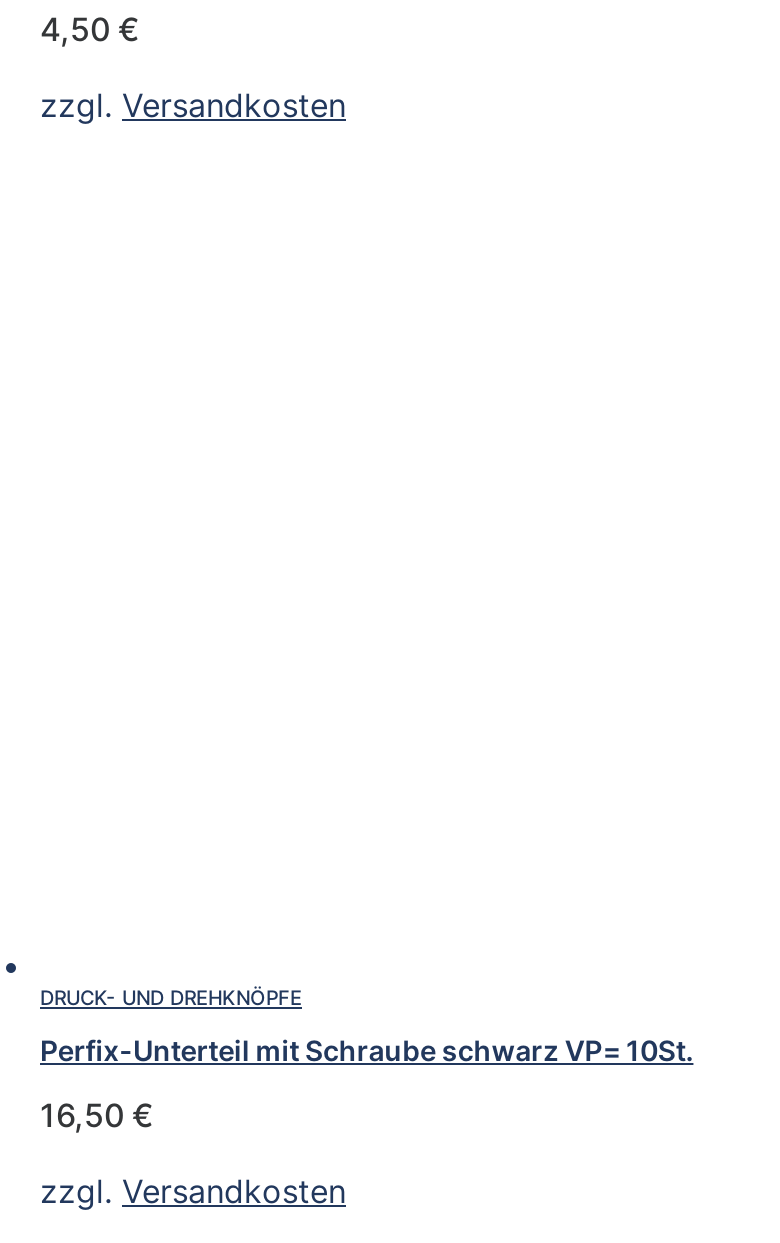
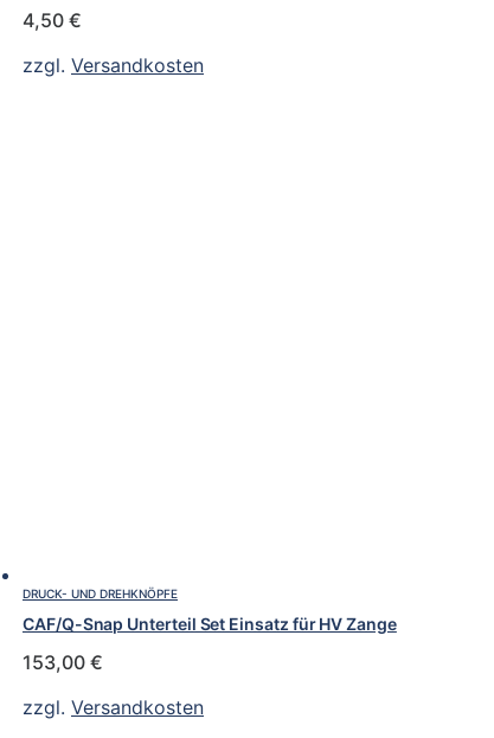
- Perfix-Unterteil mit Schraube schwarz VP= 10St.
+ CAF/Q-Snap Unterteil Set Einsatz für HV Zange

- 16,50 €
+ 153,00 €
